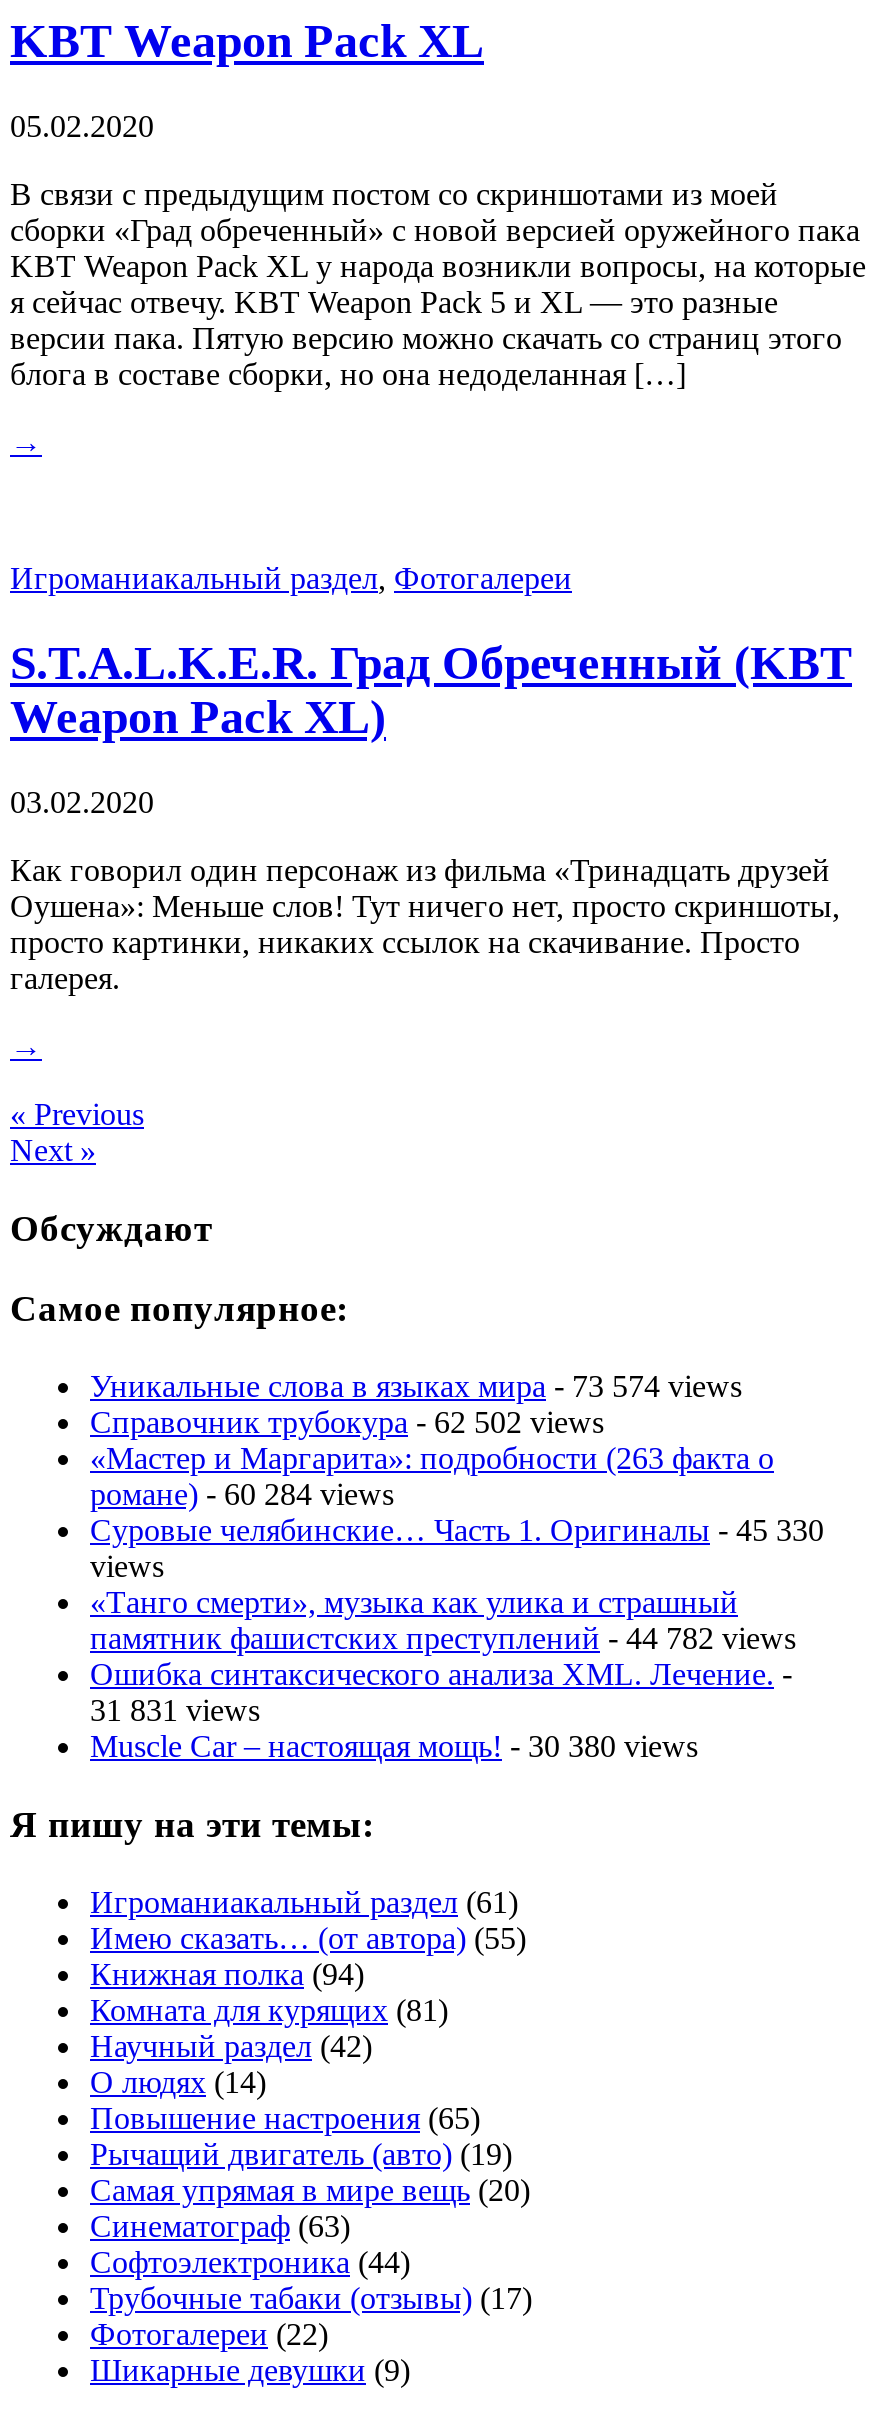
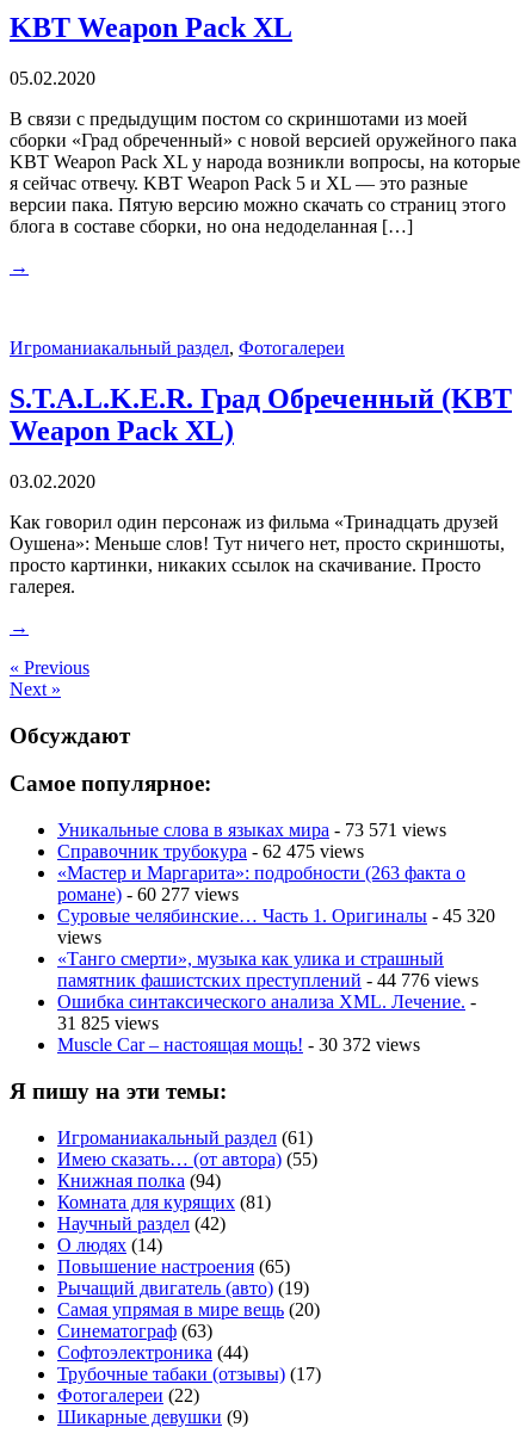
- Уникальные слова в языках мира - 73 574 views
+ Уникальные слова в языках мира - 73 571 views

- Справочник трубокура - 62 502 views
+ Справочник трубокура - 62 475 views

- романе) - 60 284 views
+ романе) - 60 277 views

- Суровые челябинские… Часть 1. Оригиналы - 45 330
+ Суровые челябинские… Часть 1. Оригиналы - 45 320

- памятник фашистских преступлений - 44 782 views
+ памятник фашистских преступлений - 44 776 views

- 31 831 views
+ 31 825 views

- Muscle Car – настоящая мощь! - 30 380 views
+ Muscle Car – настоящая мощь! - 30 372 views
